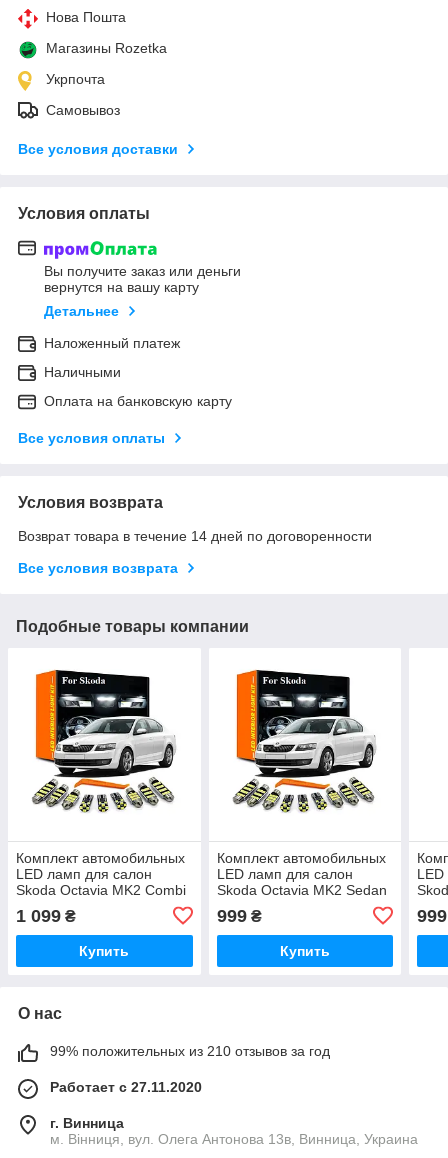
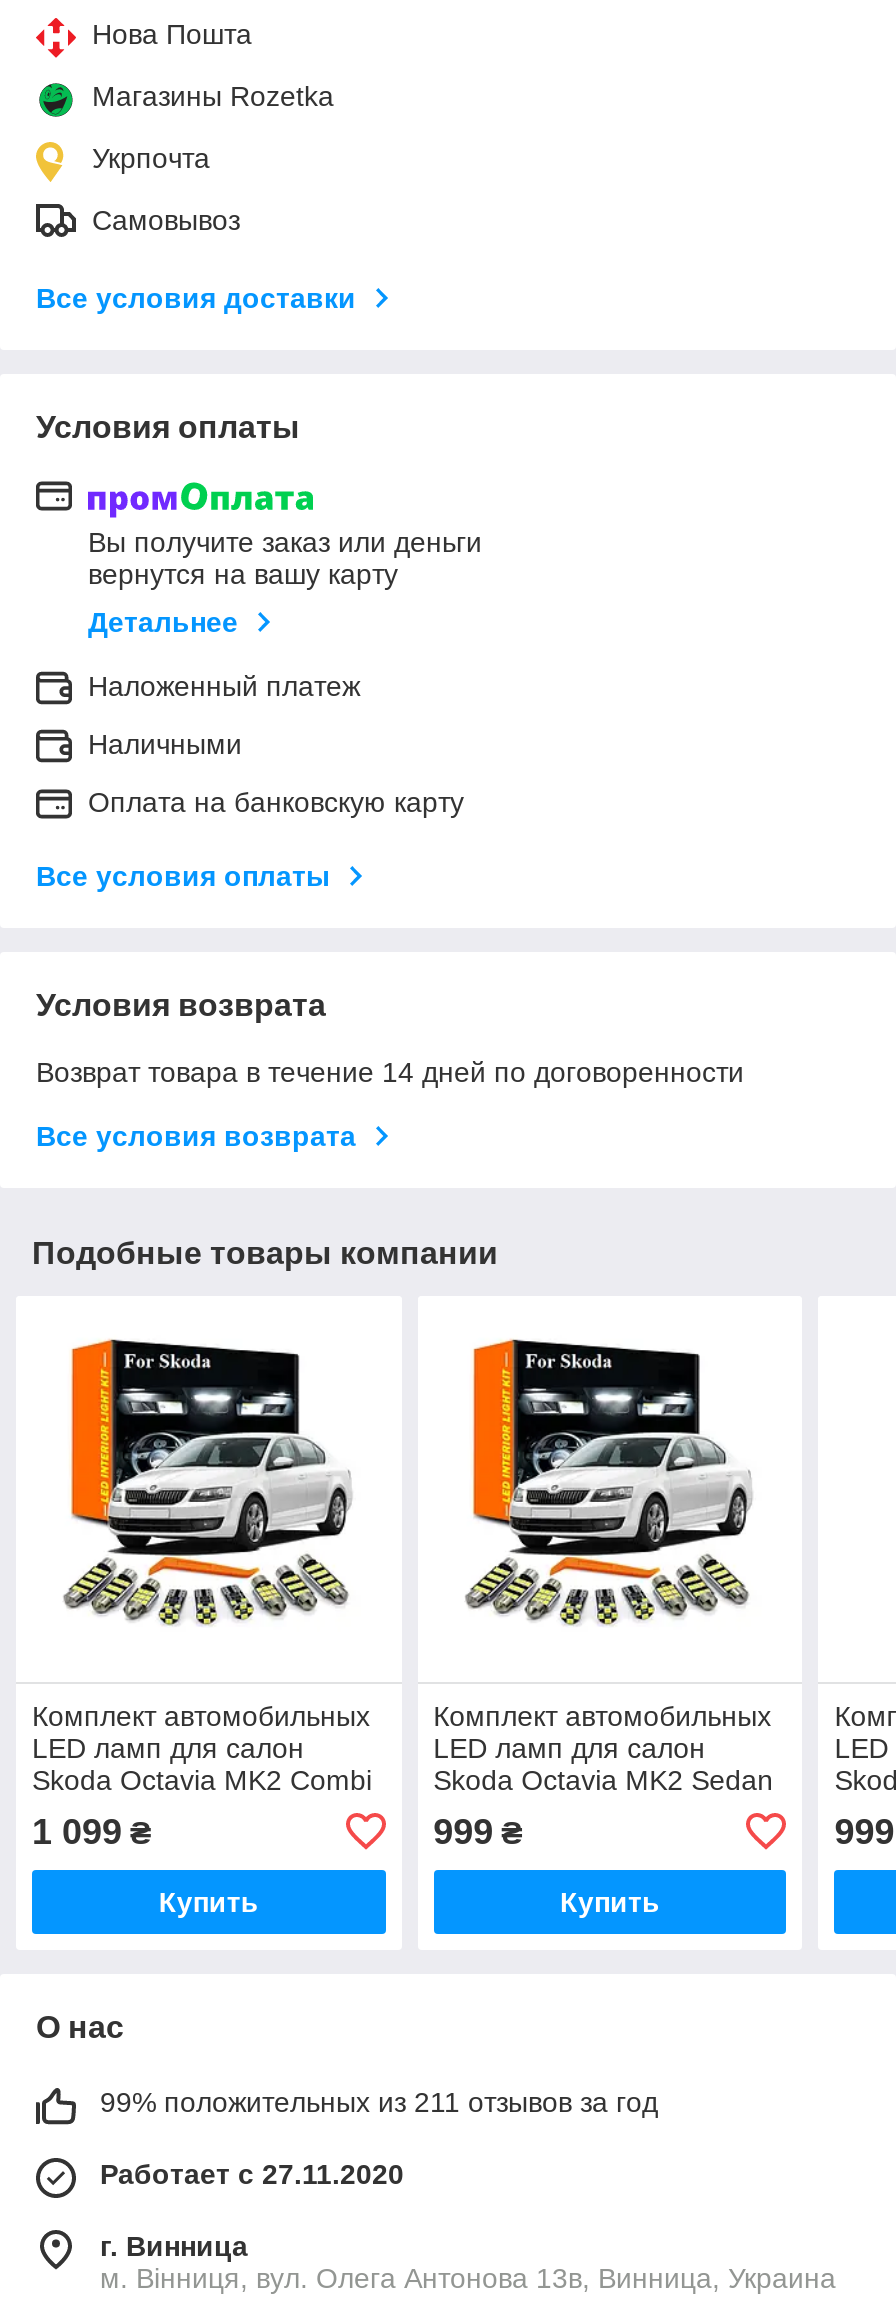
- 99% положительных из 210 отзывов за год
+ 99% положительных из 211 отзывов за год
